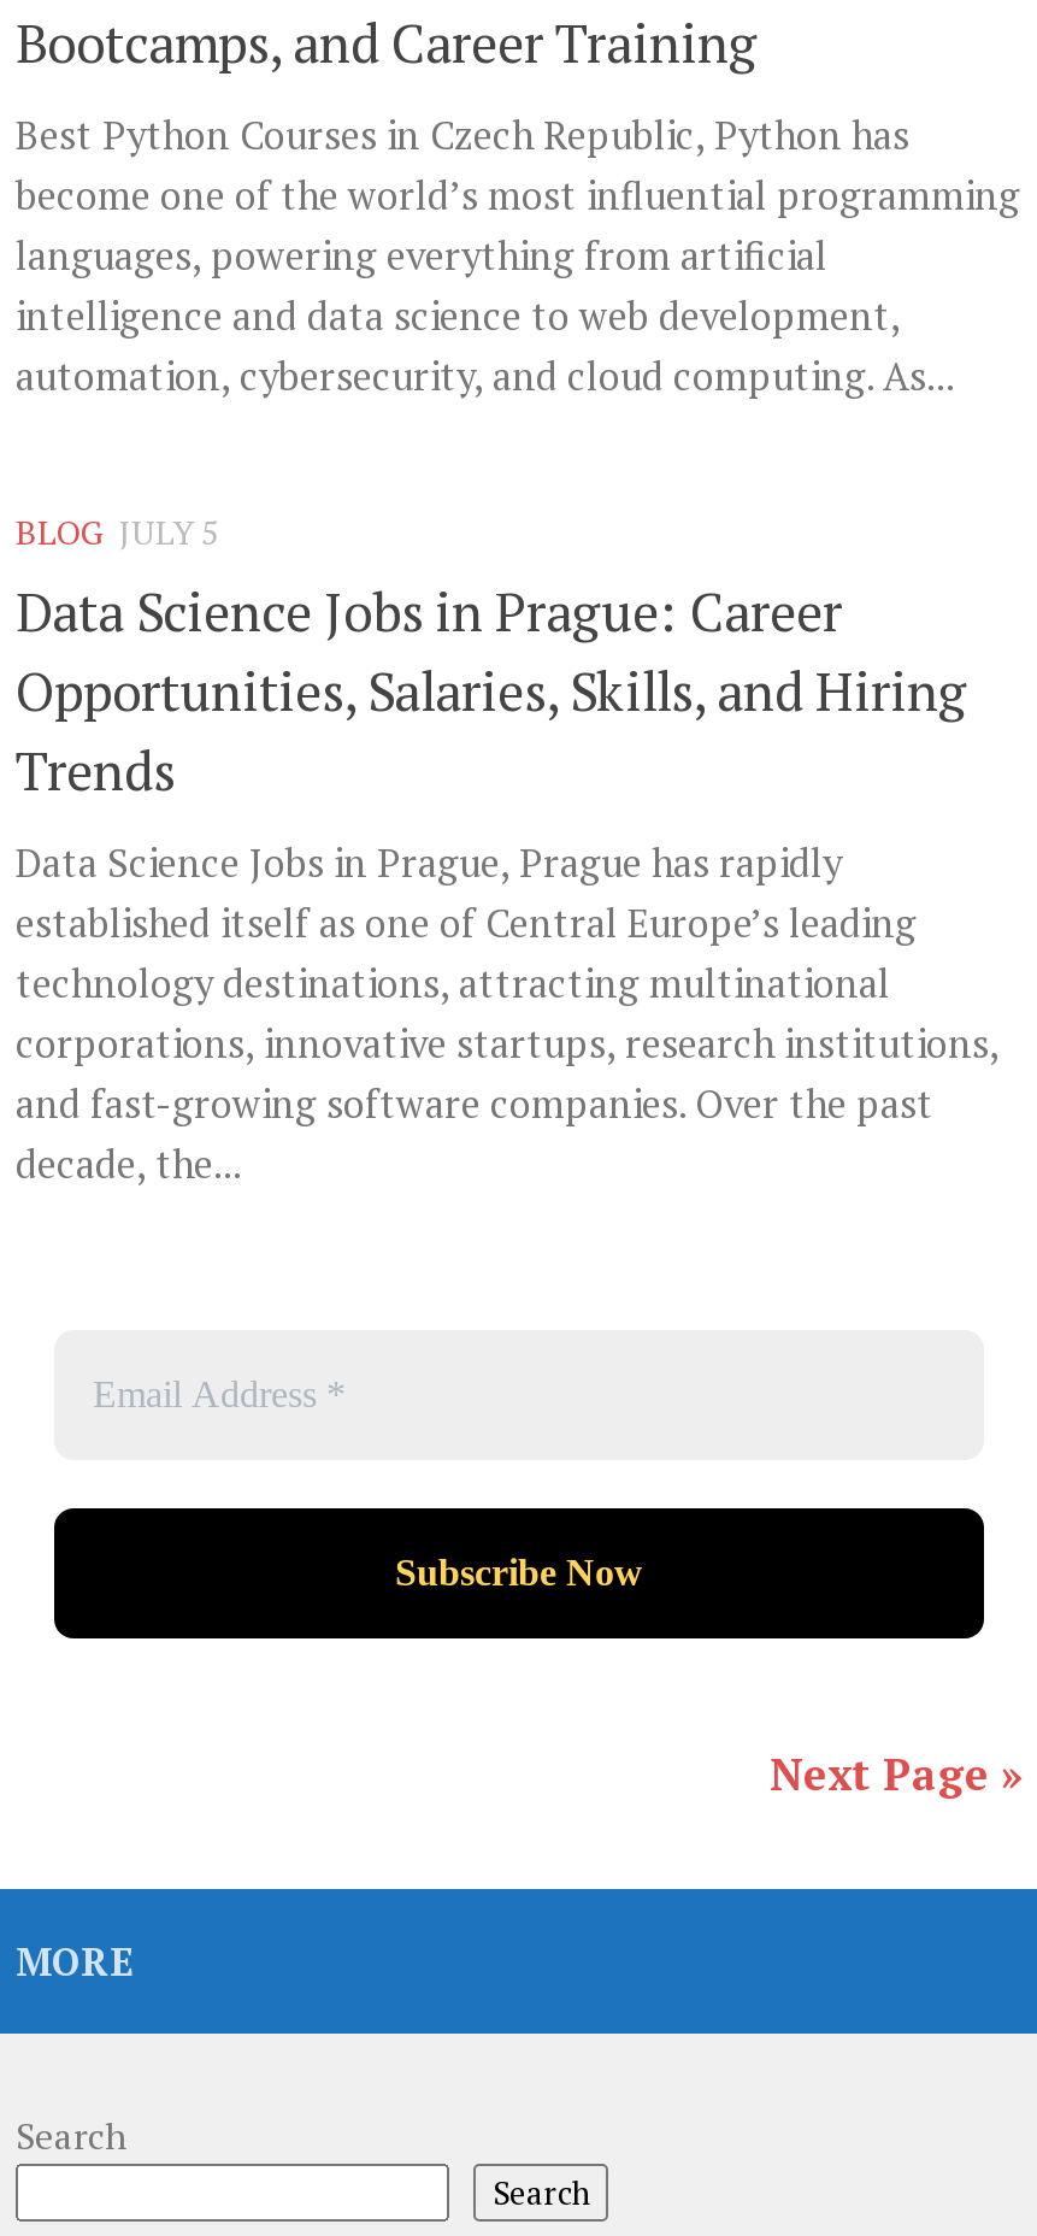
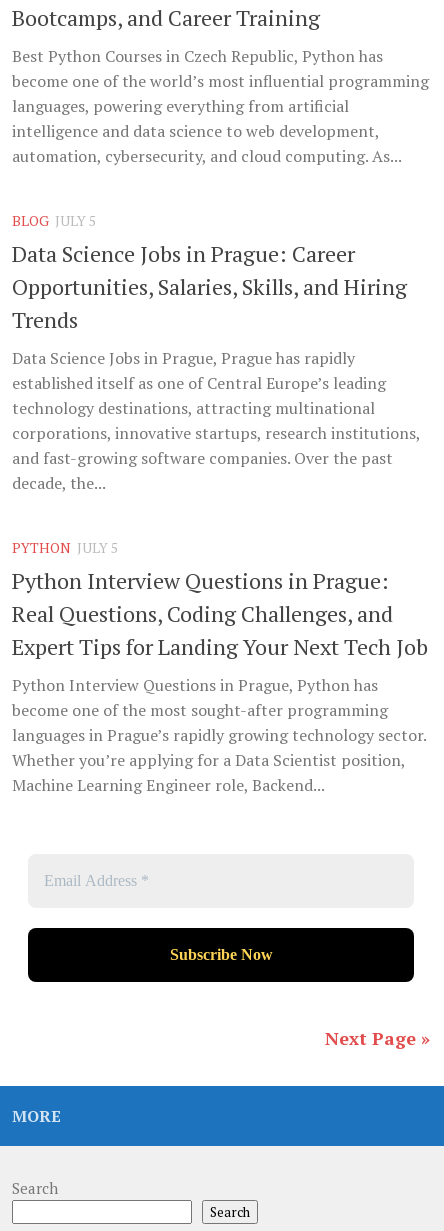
+ PYTHON JULY 5
+ Python Interview Questions in Prague:
+ Real Questions, Coding Challenges, and
+ Expert Tips for Landing Your Next Tech Job
+ Python Interview Questions in Prague, Python has
+ become one of the most sought-after programming
+ languages in Prague’s rapidly growing technology sector.
+ Whether you’re applying for a Data Scientist position,
+ Machine Learning Engineer role, Backend...
